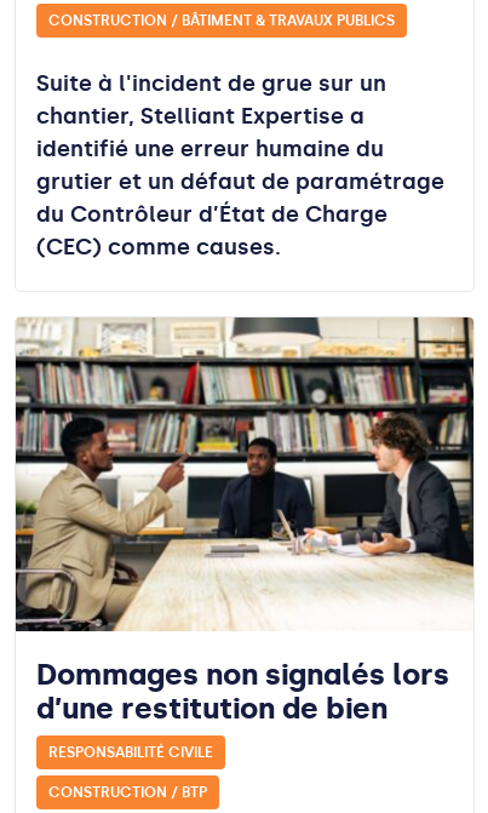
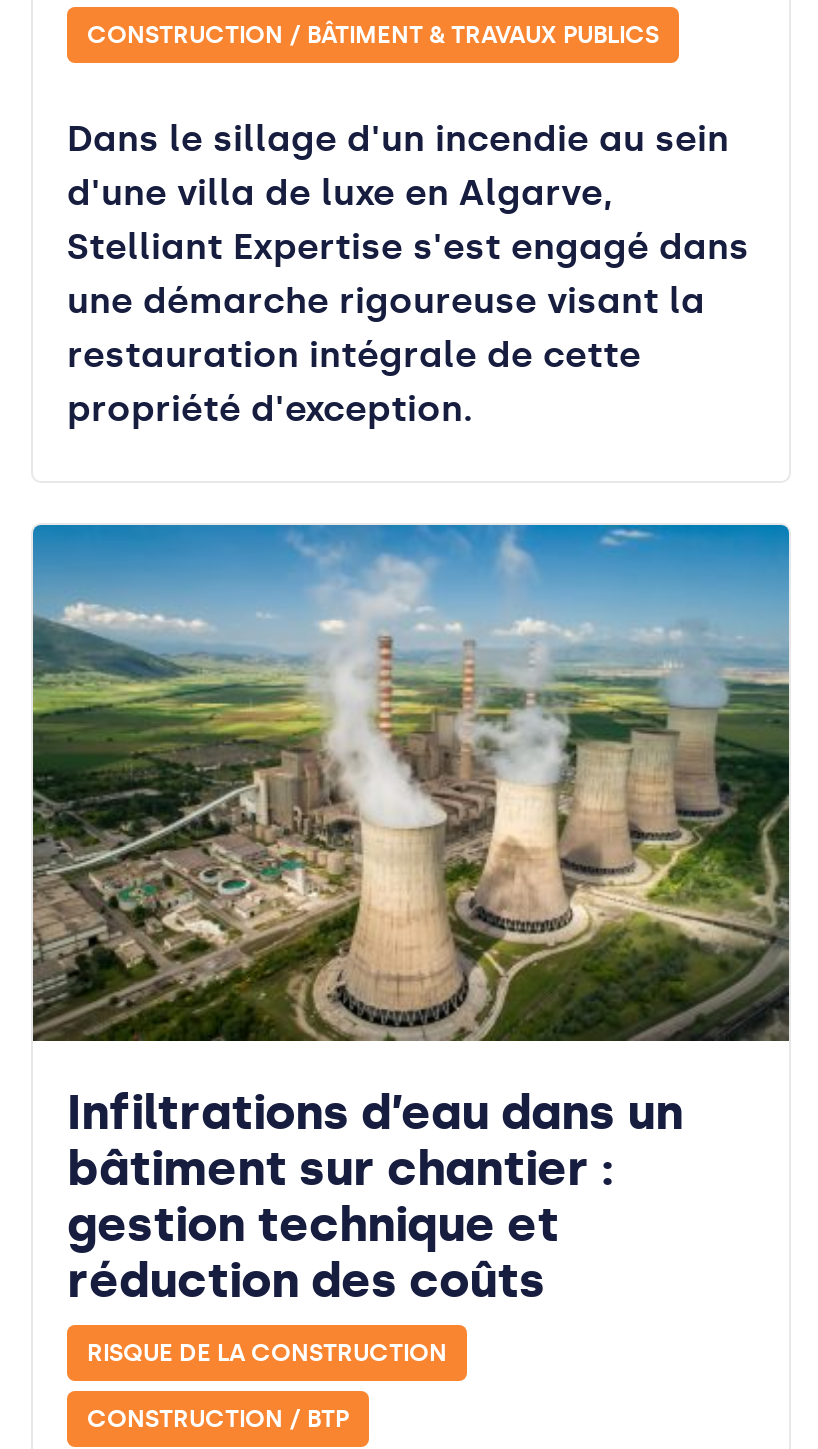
- Suite à l'incident de grue sur un
- chantier, Stelliant Expertise a
- identifié une erreur humaine du
- grutier et un défaut de paramétrage
- du Contrôleur d’État de Charge
- (CEC) comme causes.
+ Dans le sillage d'un incendie au sein
+ d'une villa de luxe en Algarve,
+ Stelliant Expertise s'est engagé dans
+ une démarche rigoureuse visant la
+ restauration intégrale de cette
+ propriété d'exception.

- [image]
- Dommages non signalés lors
- d’une restitution de bien
+ [image]
+ Infiltrations d’eau dans un
+ bâtiment sur chantier :
+ gestion technique et
+ réduction des coûts

- RESPONSABILITÉ CIVILE
+ RISQUE DE LA CONSTRUCTION
